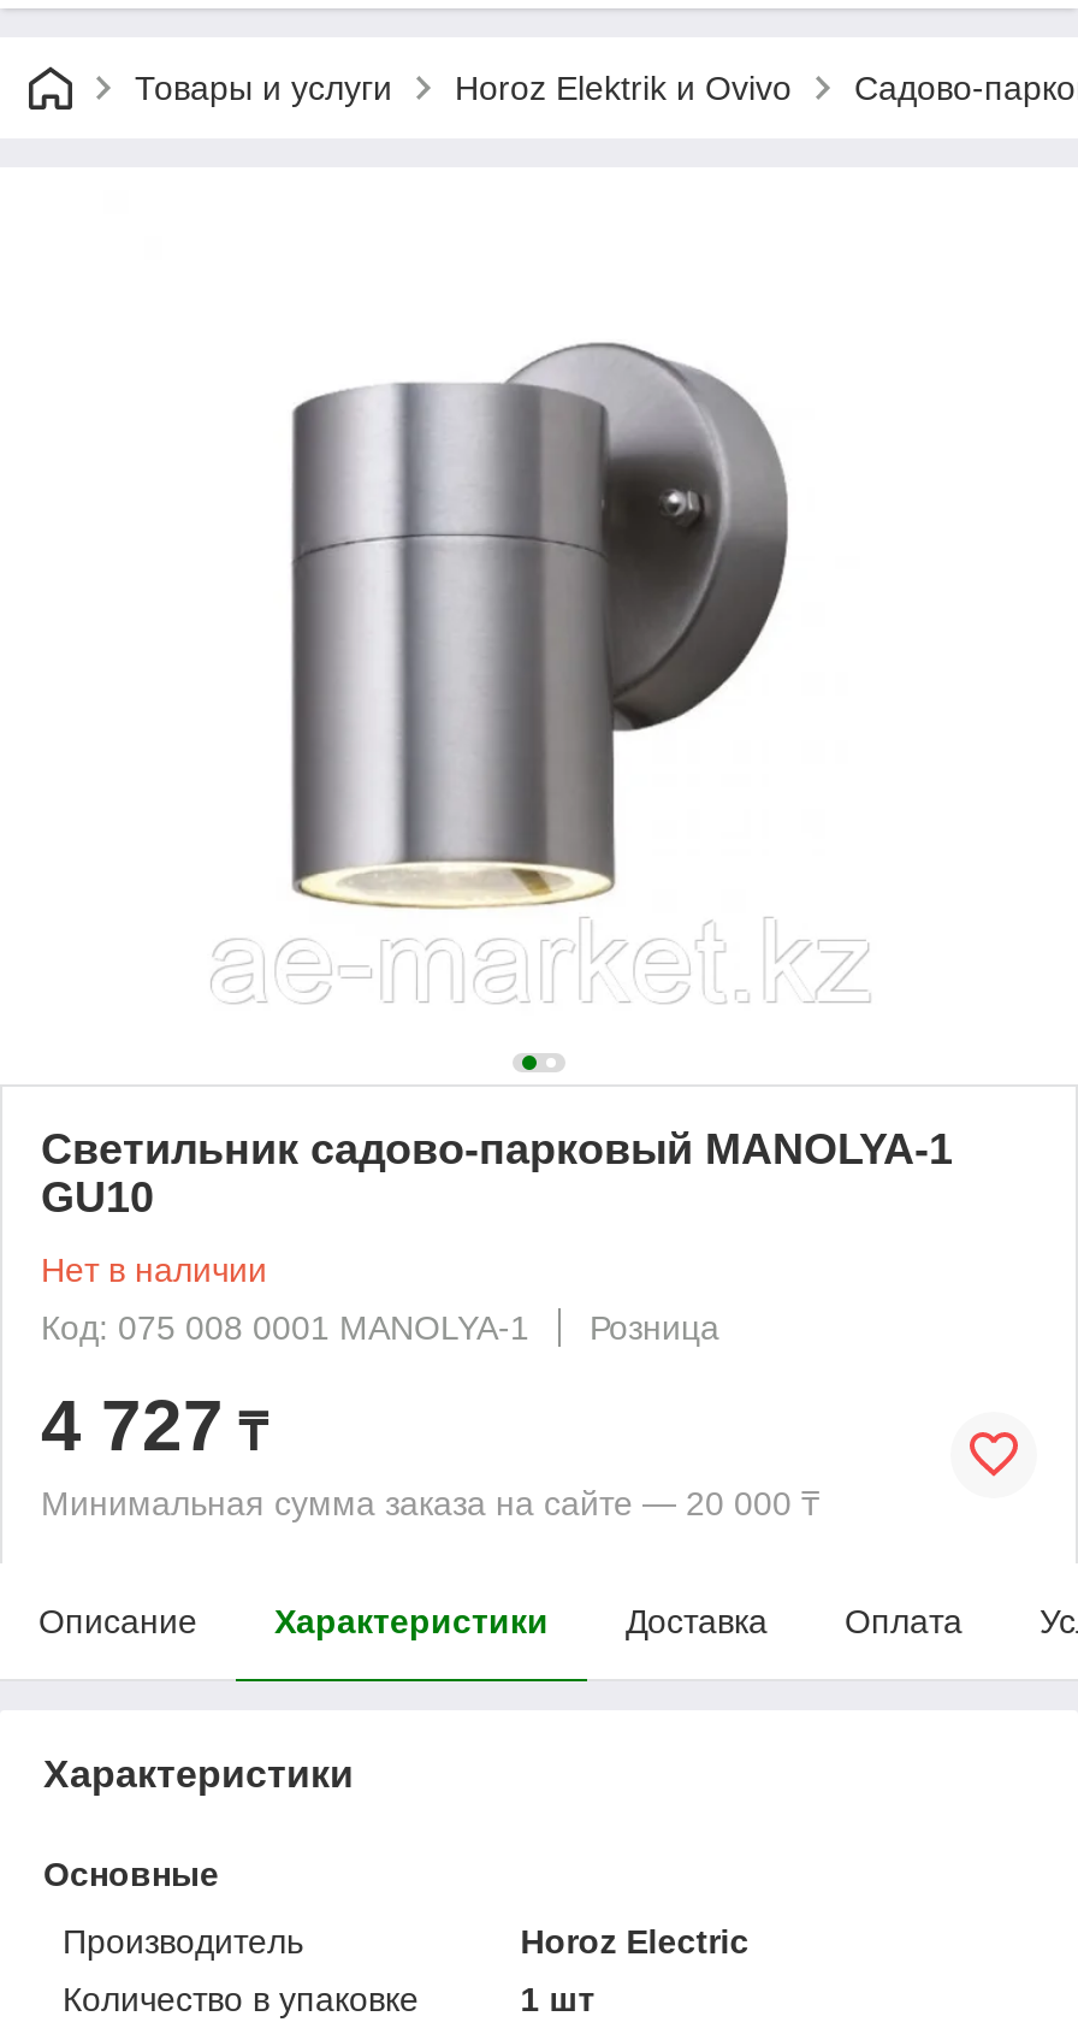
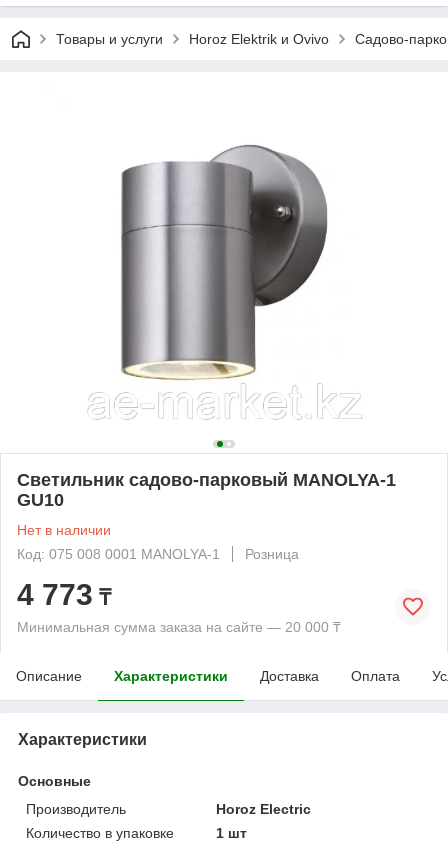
- 4 727 ₸
+ 4 773 ₸
